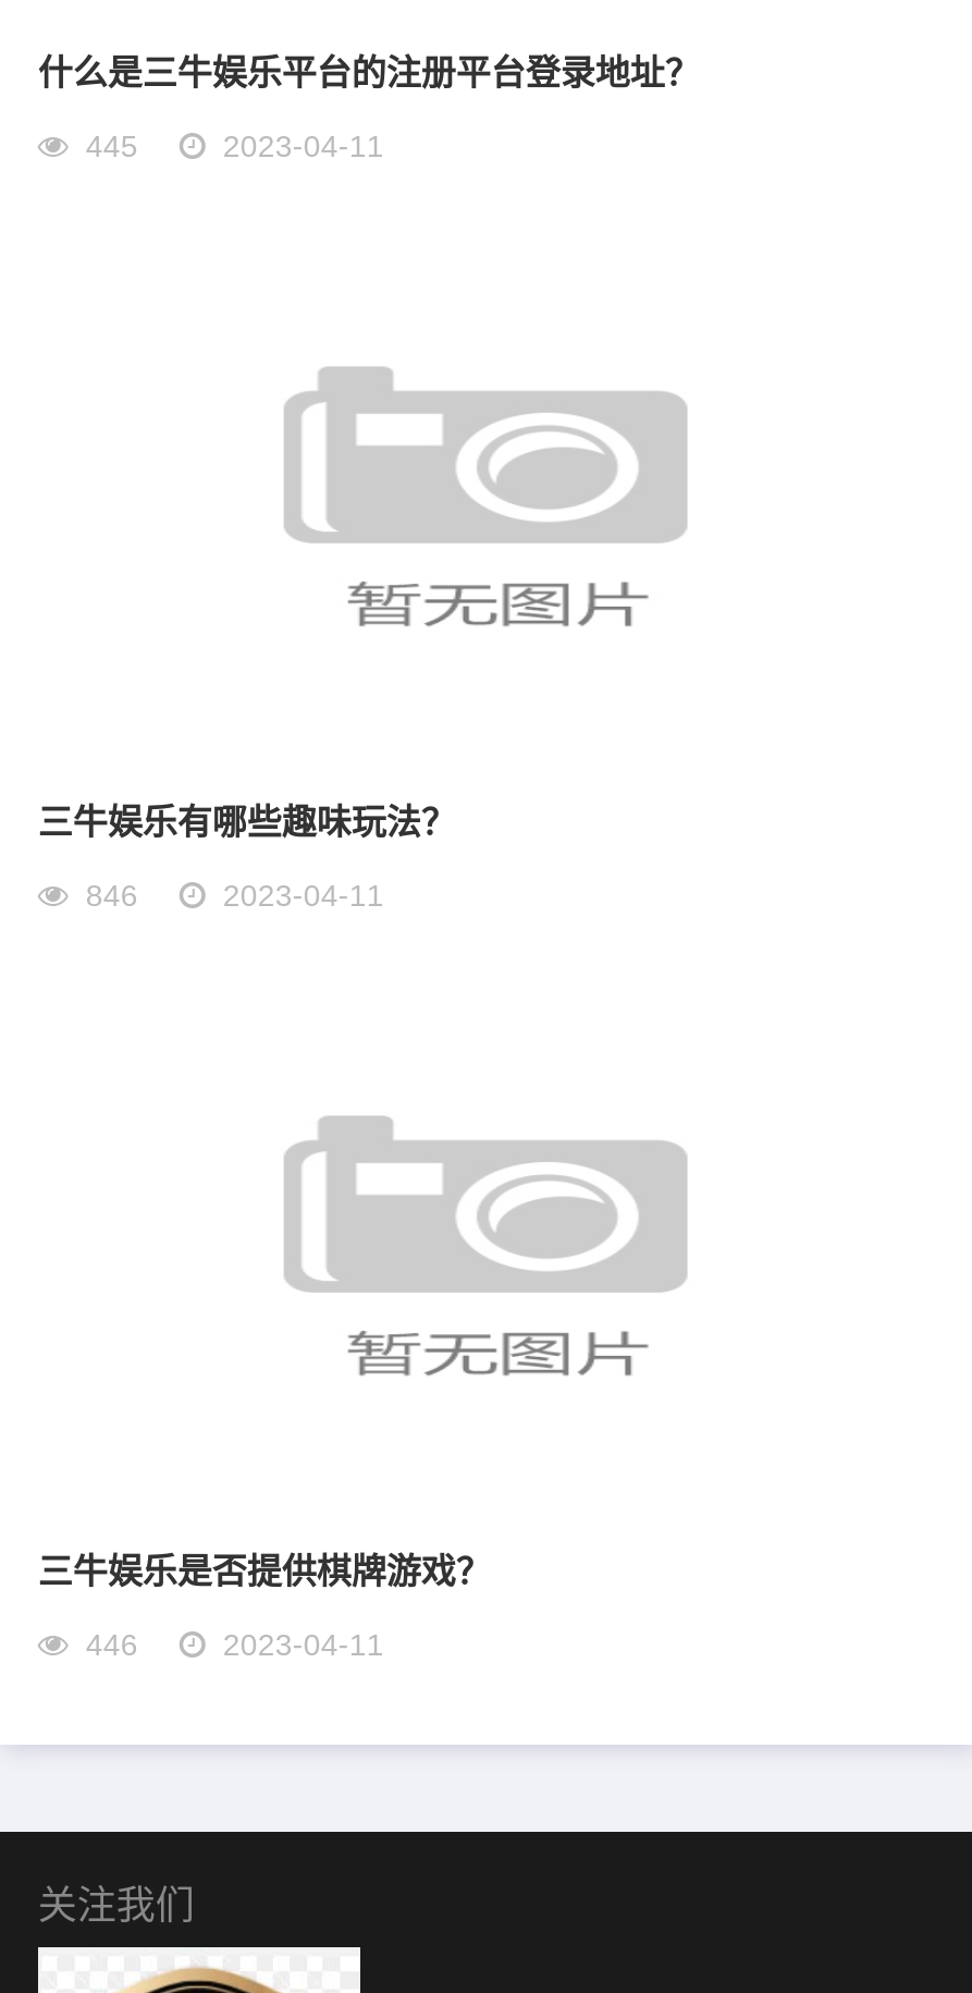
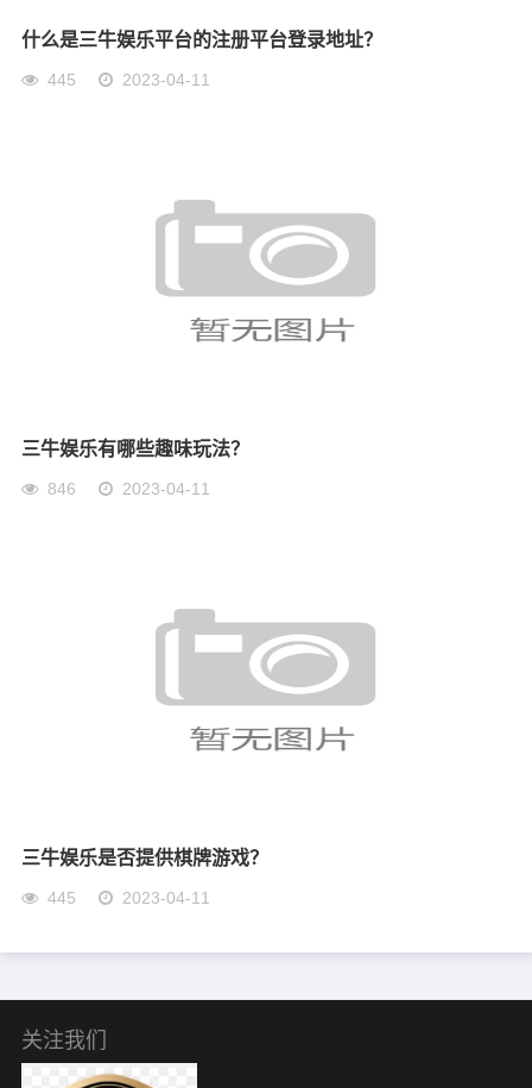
- 446
+ 445
